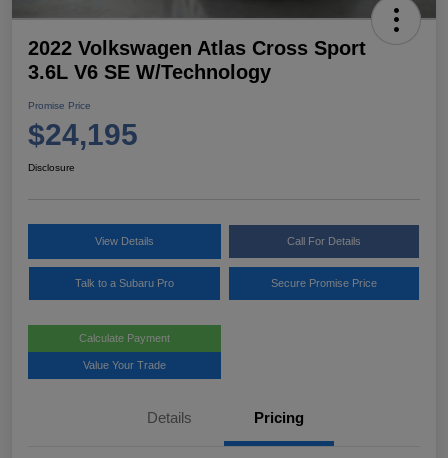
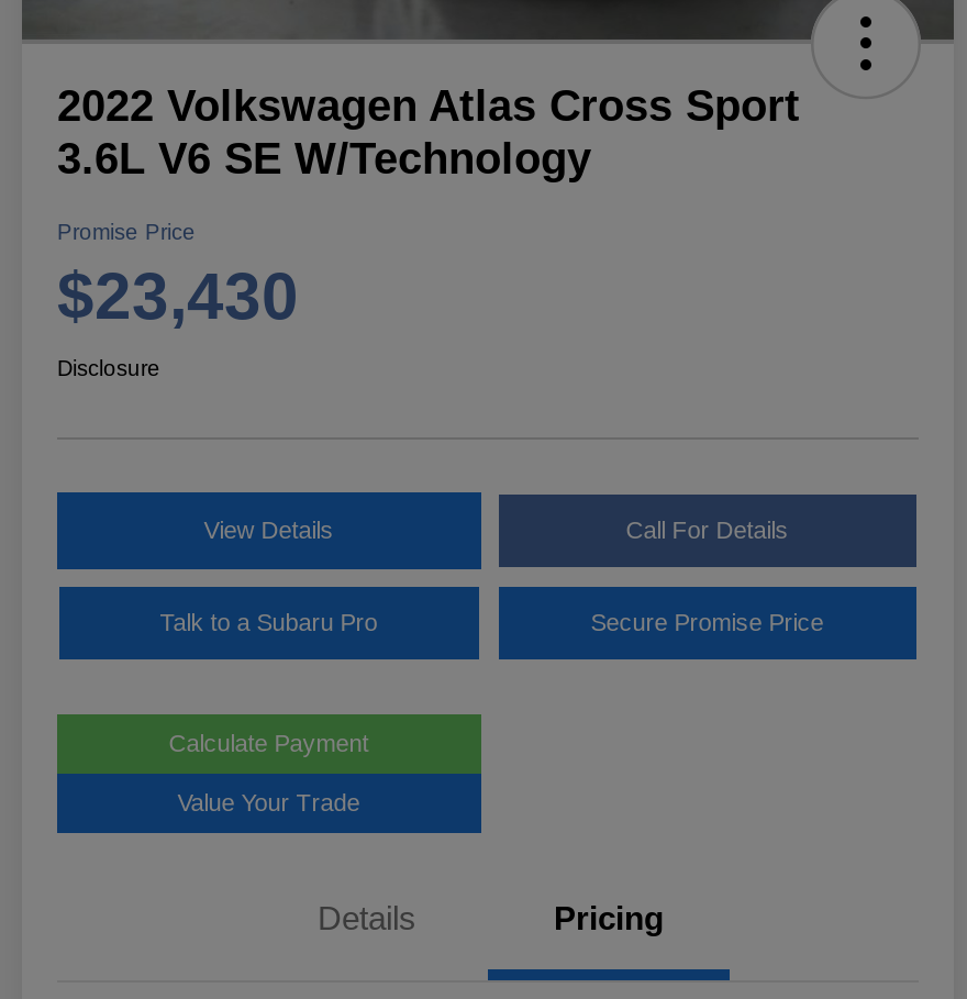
- $24,195
+ $23,430
